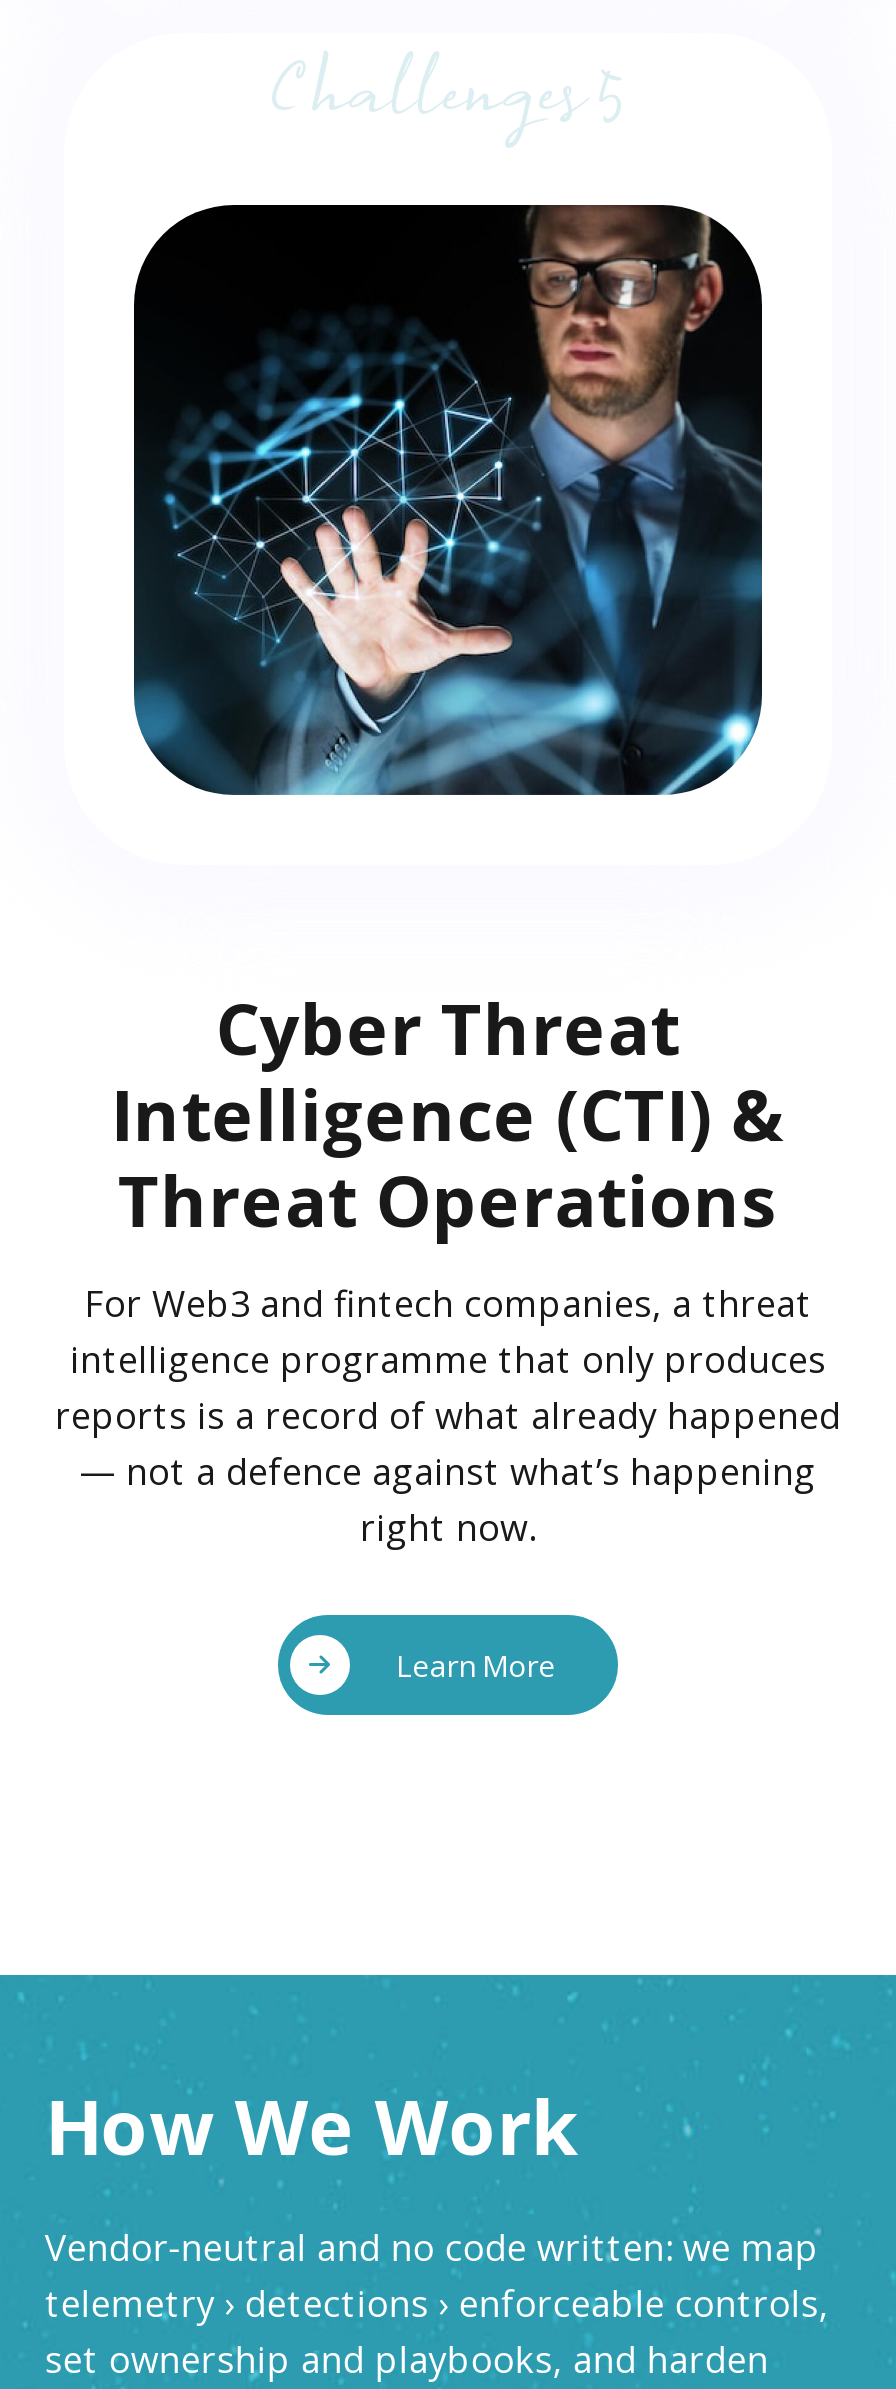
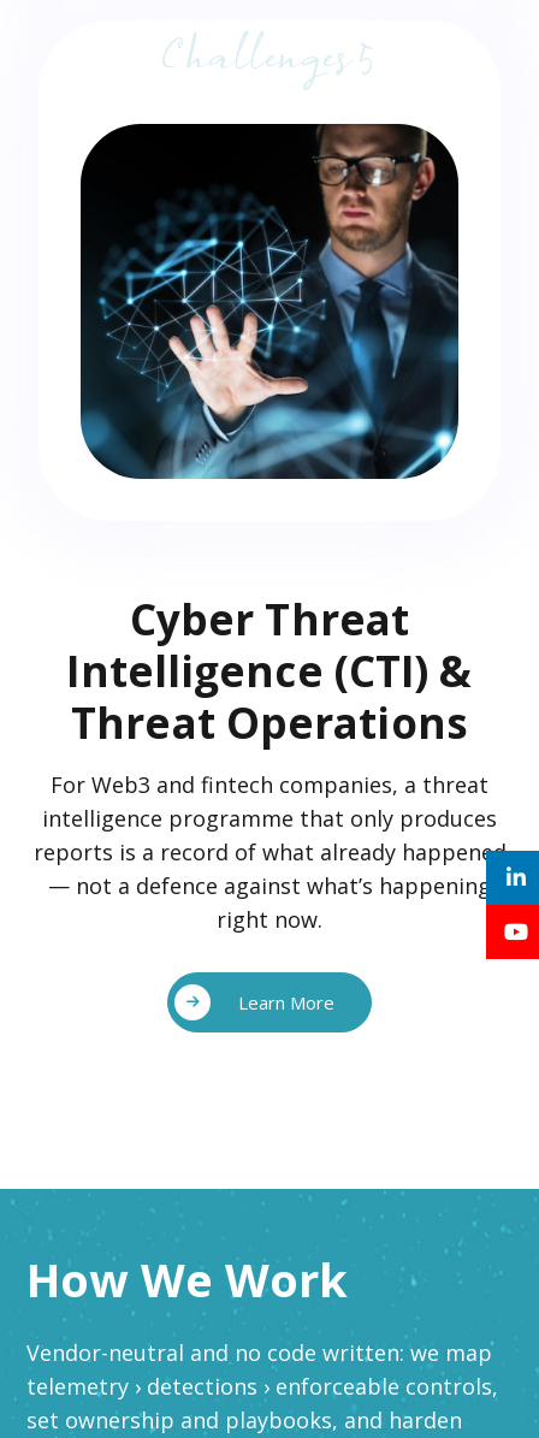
+ [image]
